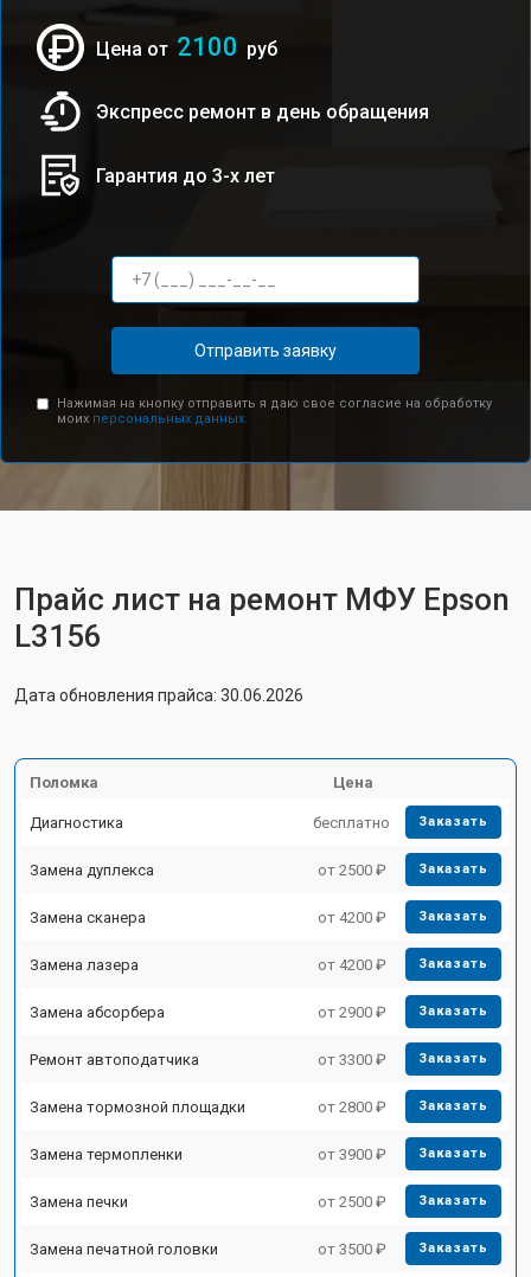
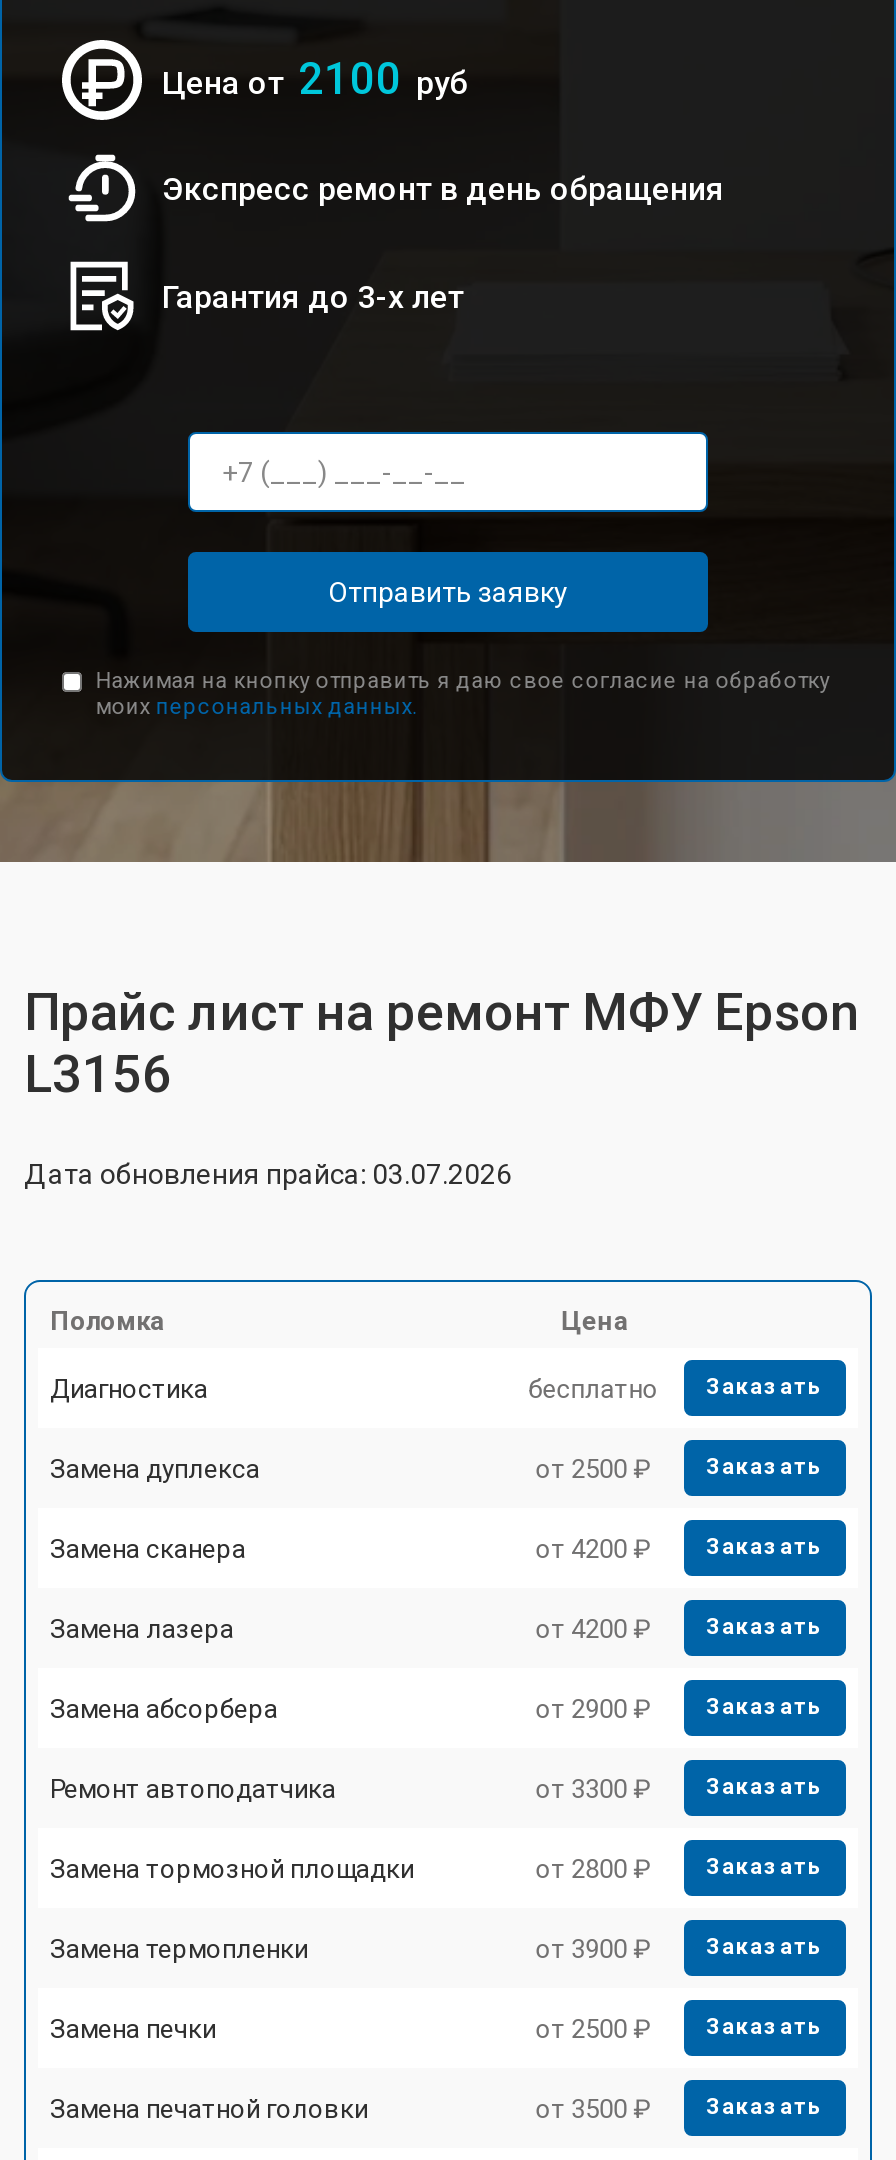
- Дата обновления прайса: 30.06.2026
+ Дата обновления прайса: 03.07.2026
